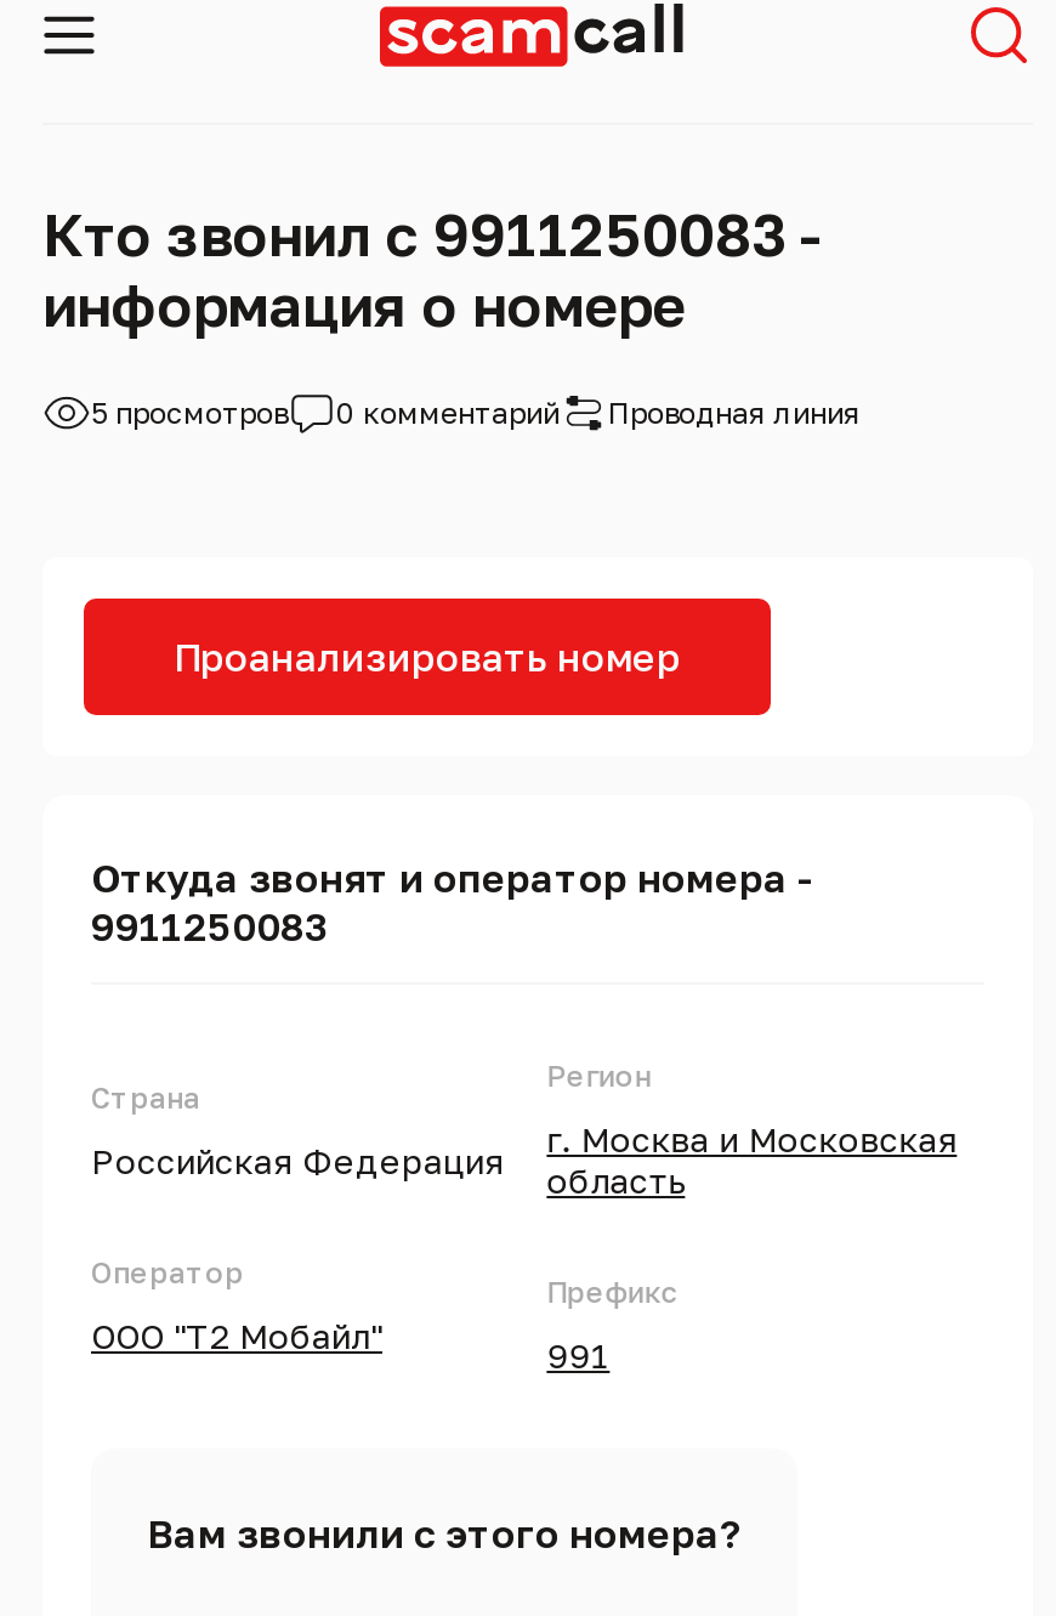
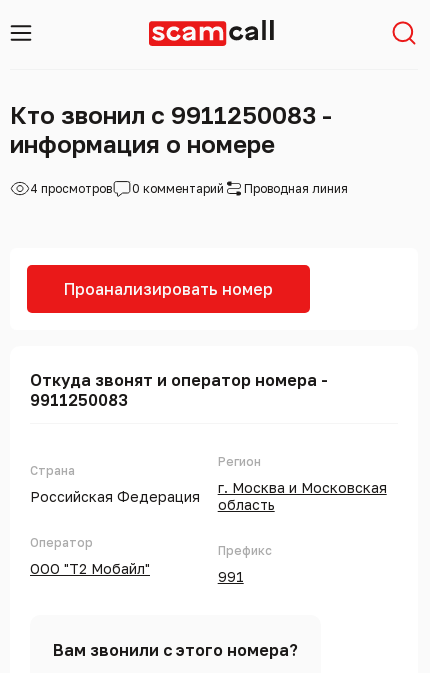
- 5 просмотров
+ 4 просмотров
